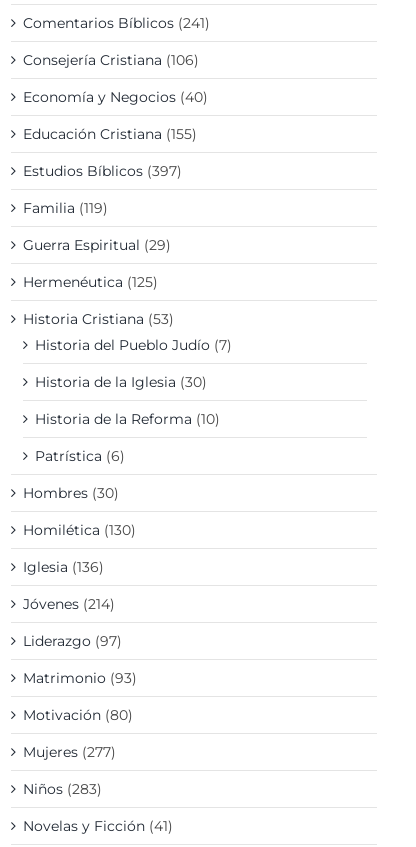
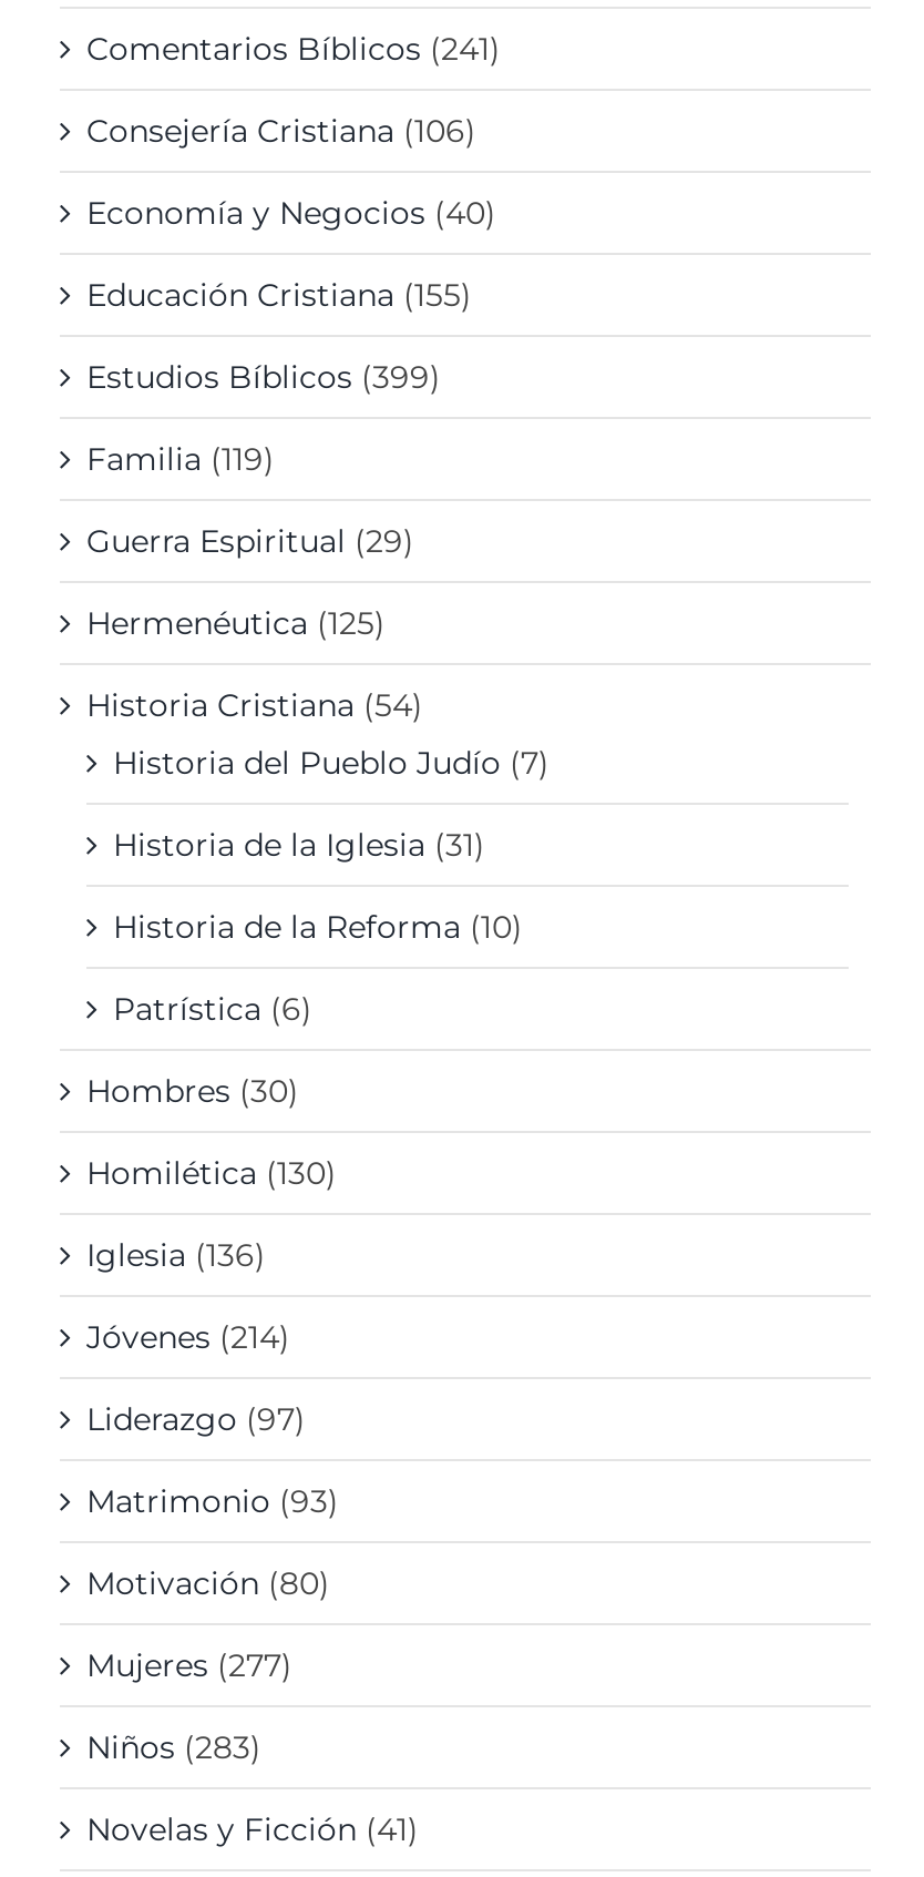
- Estudios Bíblicos (397)
+ Estudios Bíblicos (399)

- Historia Cristiana (53)
+ Historia Cristiana (54)

- Historia de la Iglesia (30)
+ Historia de la Iglesia (31)
